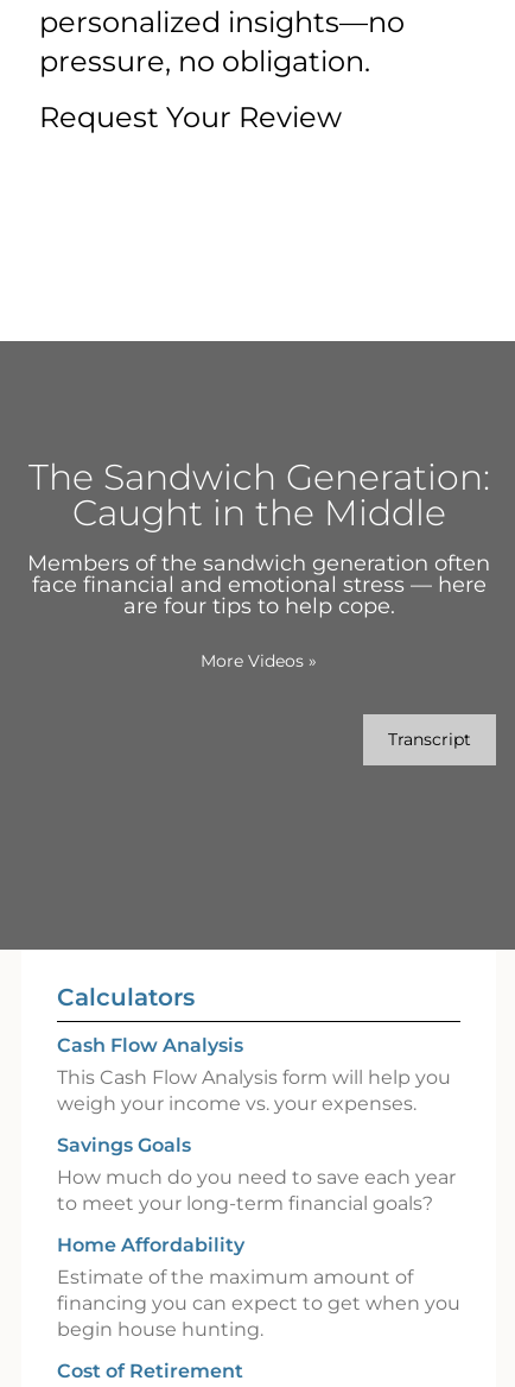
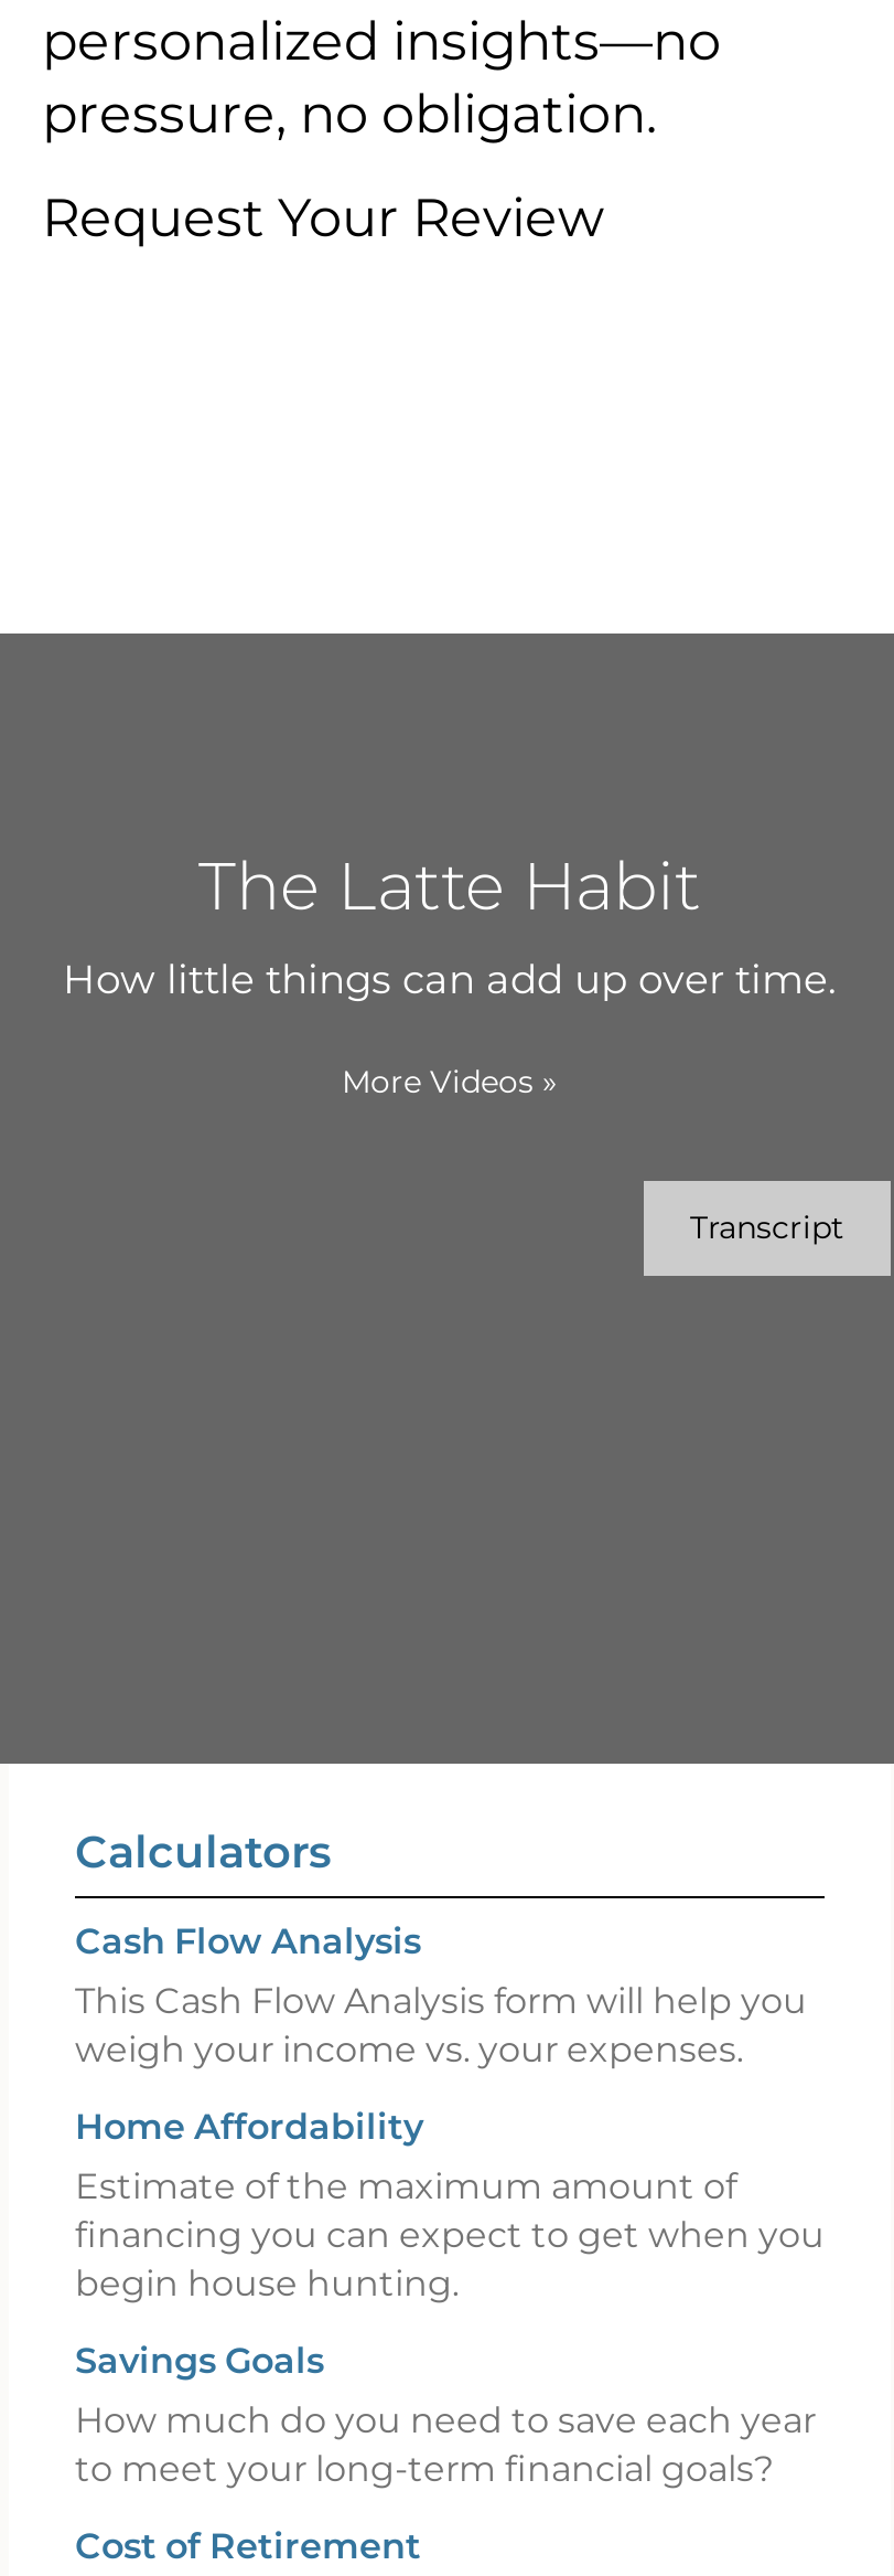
- The Sandwich Generation:
- Caught in the Middle
- Members of the sandwich generation often
- face financial and emotional stress — here
- are four tips to help cope.
+ The Latte Habit
+ How little things can add up over time.

moved up: More Videos» | Transcript

moved down: Savings Goals | How much do you need to save each year | to meet your long-term financial goals?

moved up: Home Affordability | Estimate of the maximum amount of | financing you can expect to get when you | begin house hunting.
